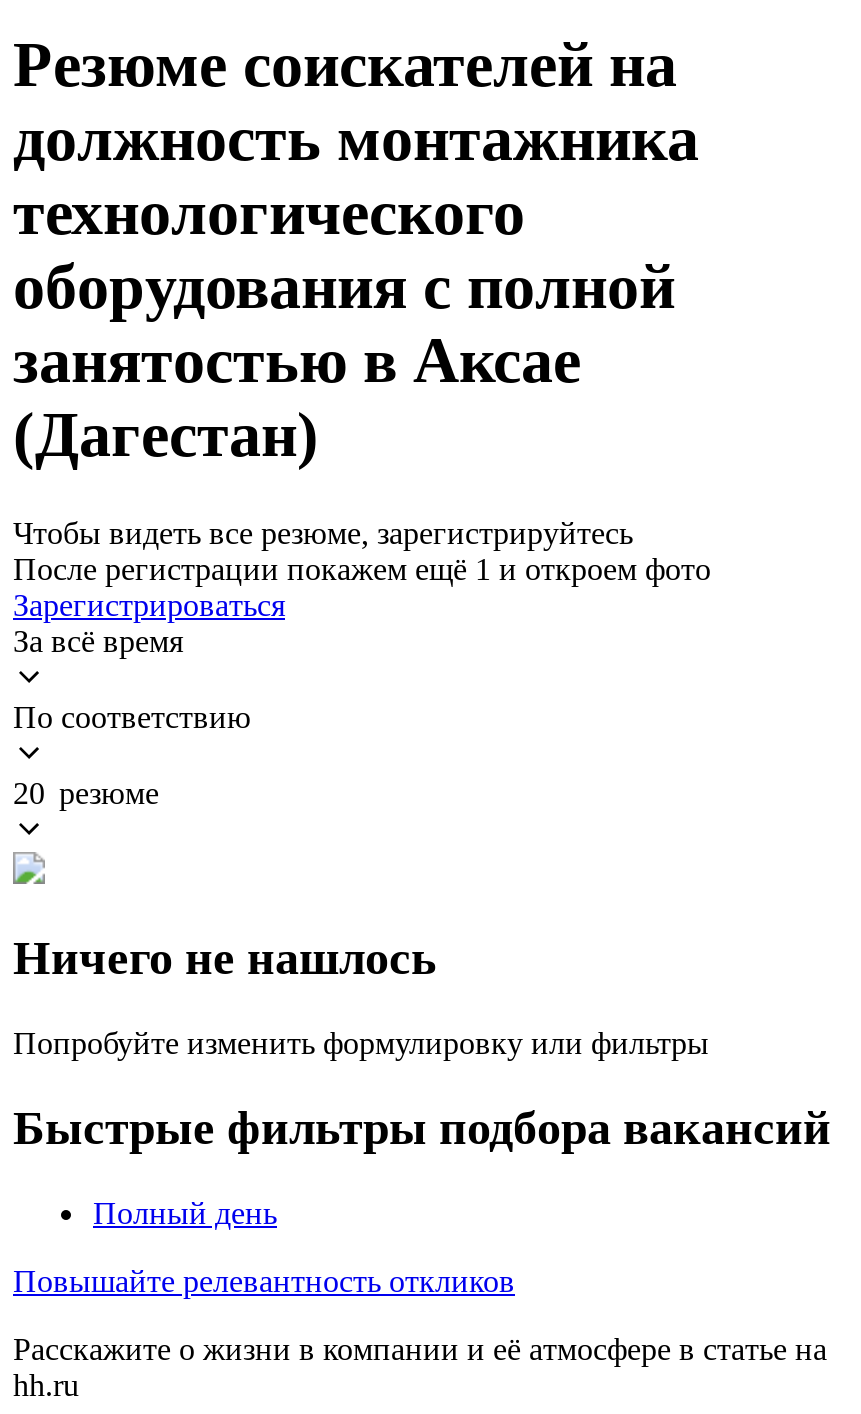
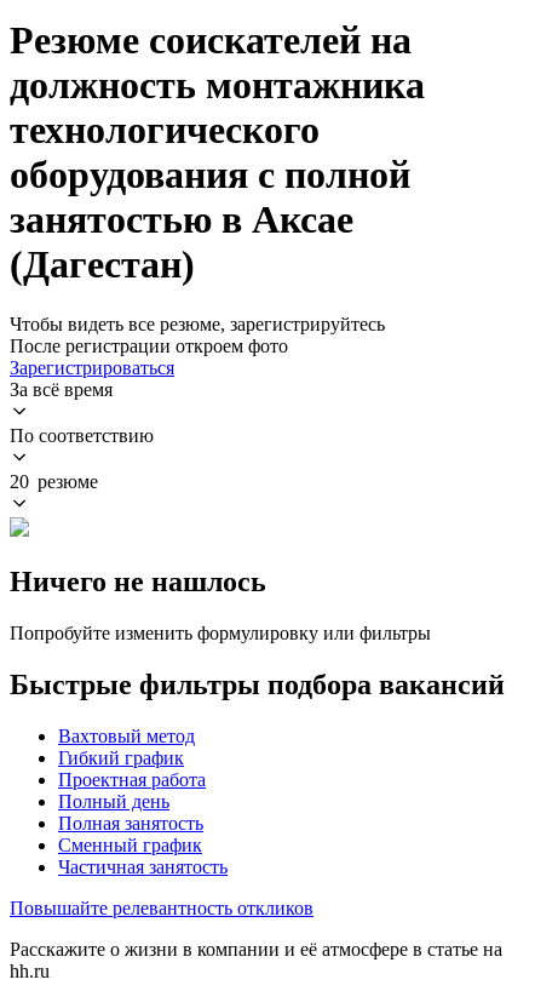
- После регистрации покажем ещё 1 и откроем фото
+ После регистрации откроем фото

+ Вахтовый метод
+ Гибкий график
+ Проектная работа

+ Полная занятость
+ Сменный график
+ Частичная занятость
